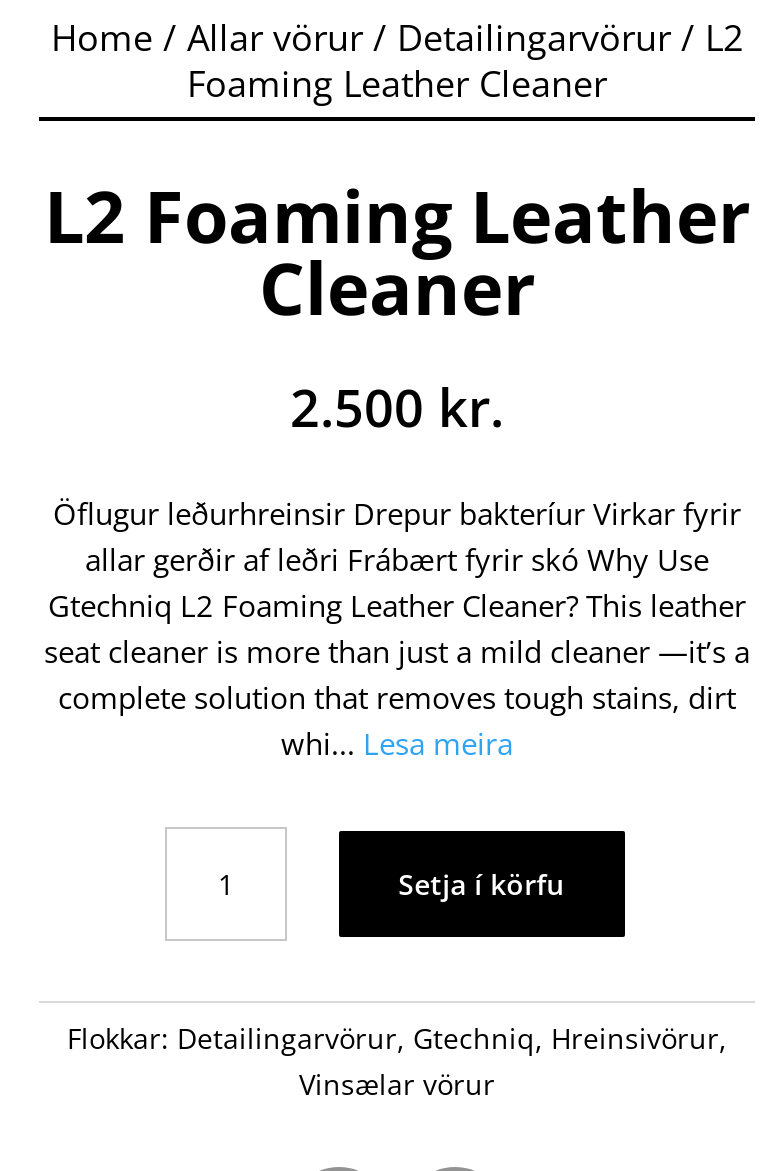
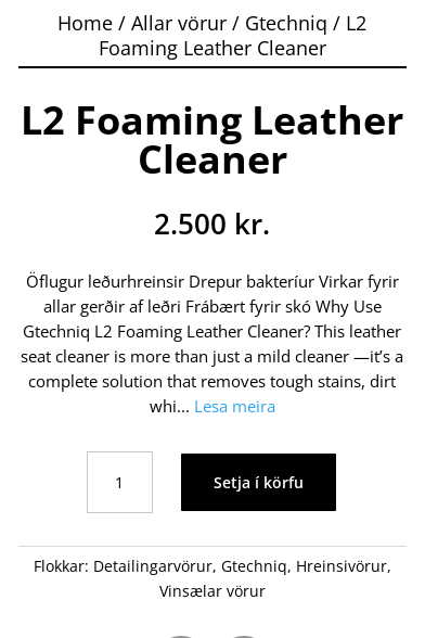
- Home / Allar vörur / Detailingarvörur / L2
+ Home / Allar vörur / Gtechniq / L2
